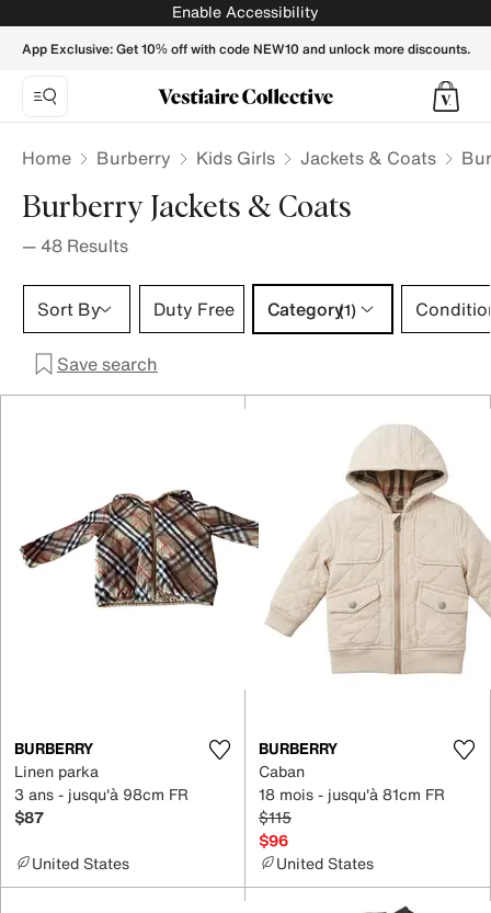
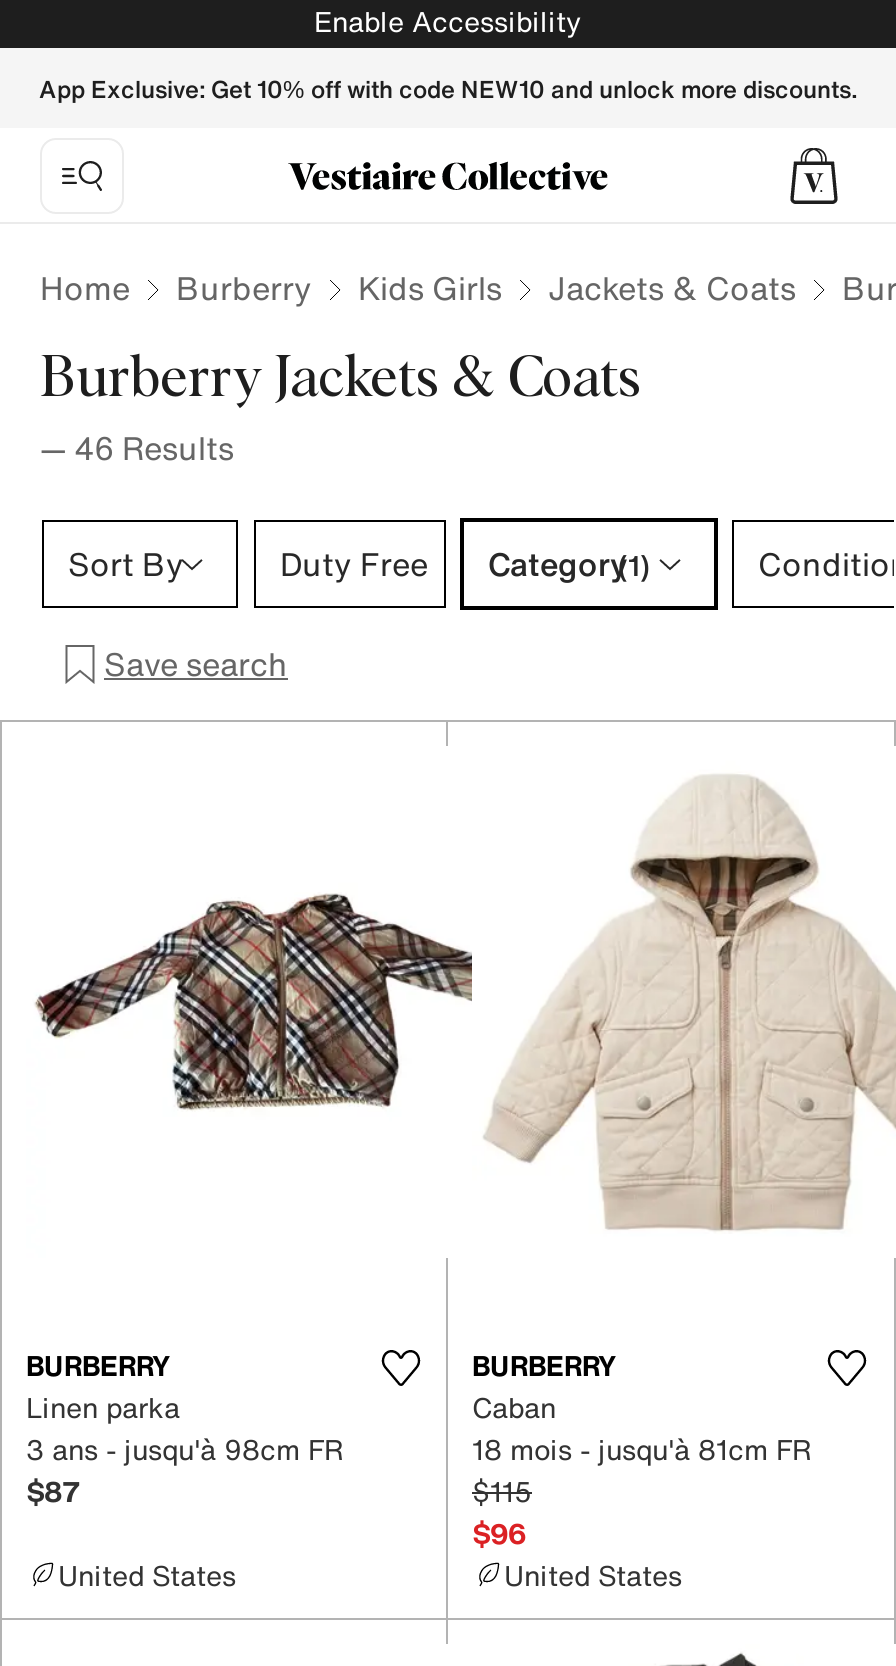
- — 48 Results
+ — 46 Results
